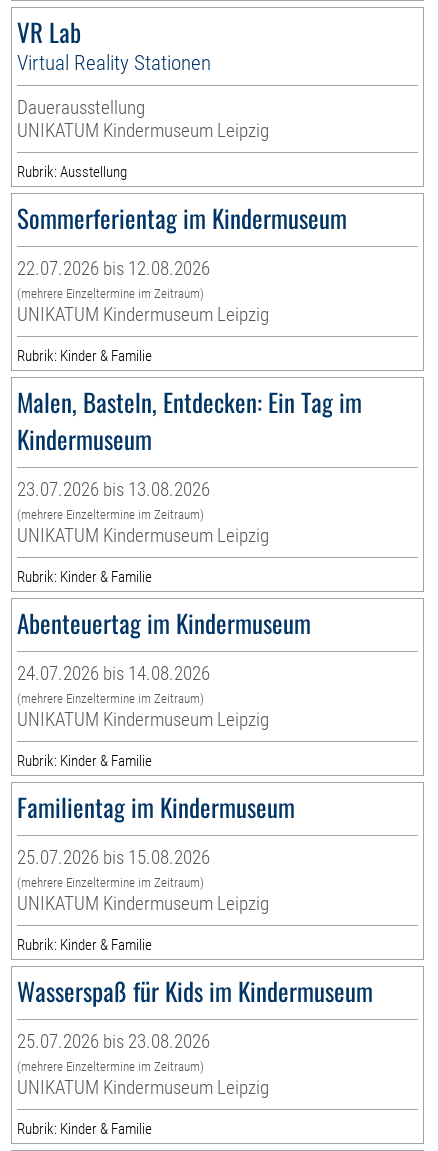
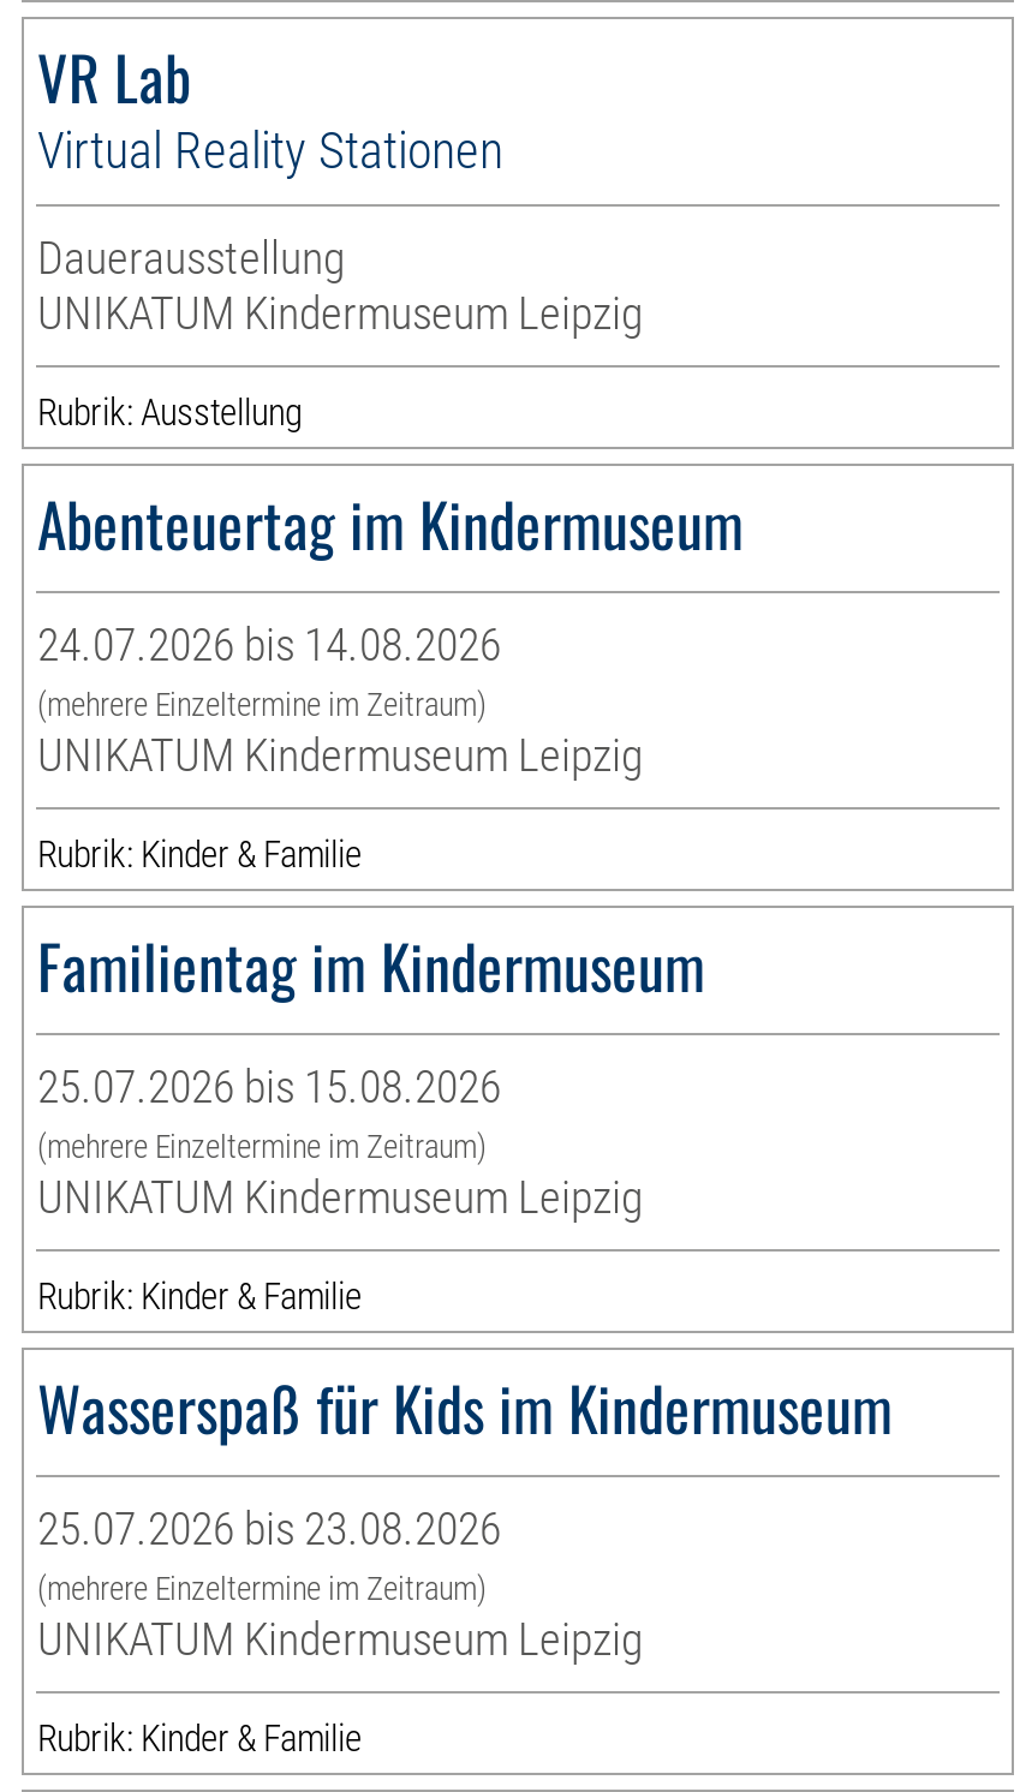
- Sommerferientag im Kindermuseum
- 22.07.2026 bis 12.08.2026
- (mehrere Einzeltermine im Zeitraum)
- UNIKATUM Kindermuseum Leipzig
- Rubrik: Kinder & Familie
- Malen, Basteln, Entdecken: Ein Tag im
- Kindermuseum
- 23.07.2026 bis 13.08.2026
- (mehrere Einzeltermine im Zeitraum)
- UNIKATUM Kindermuseum Leipzig
- Rubrik: Kinder & Familie
